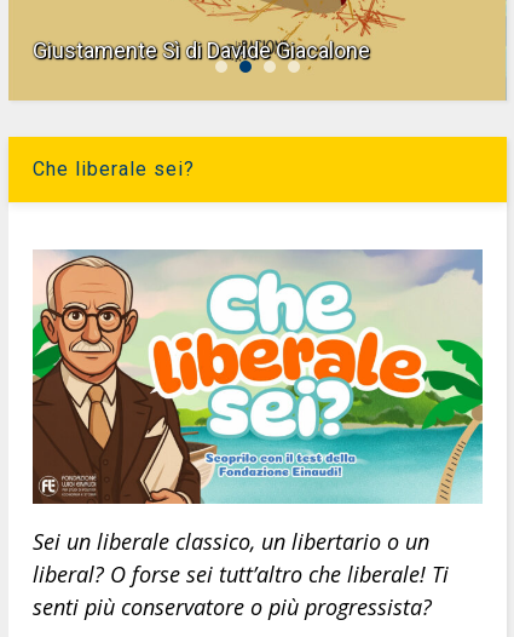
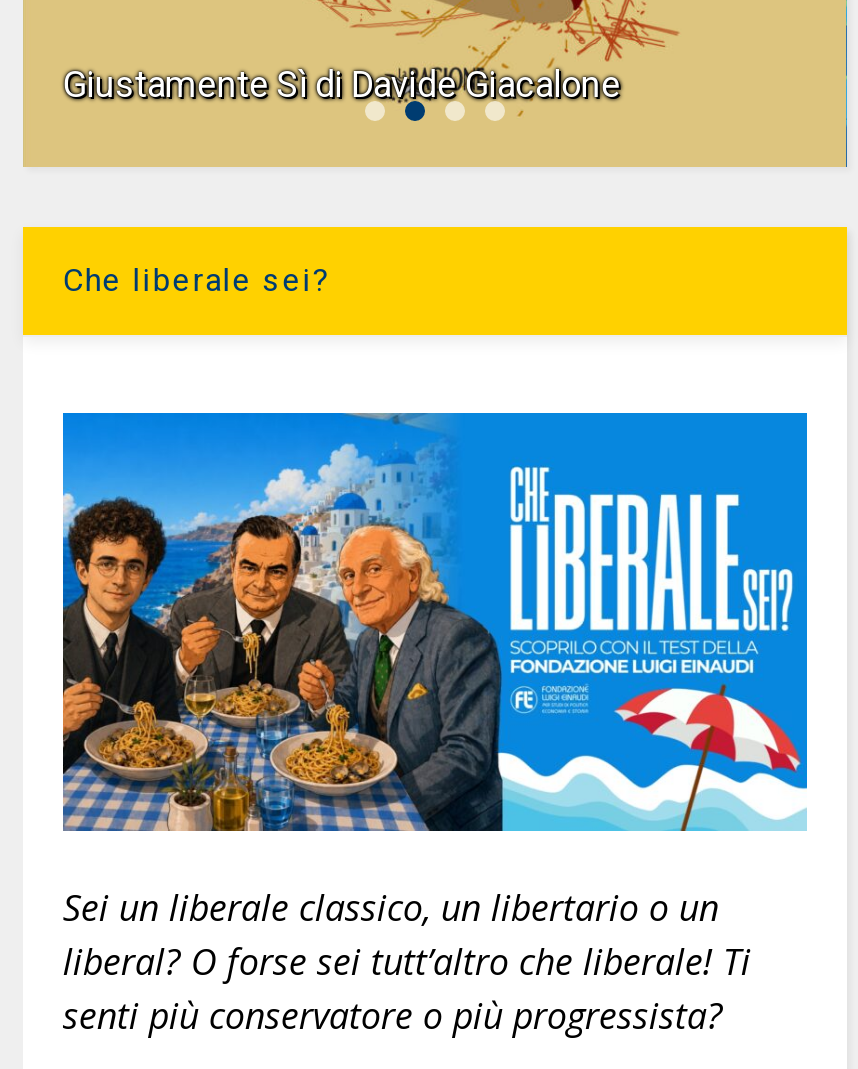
- [image]
+ [image]
